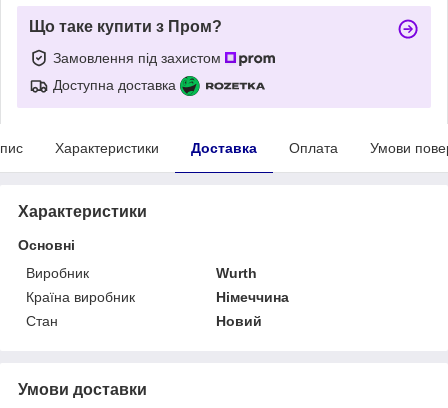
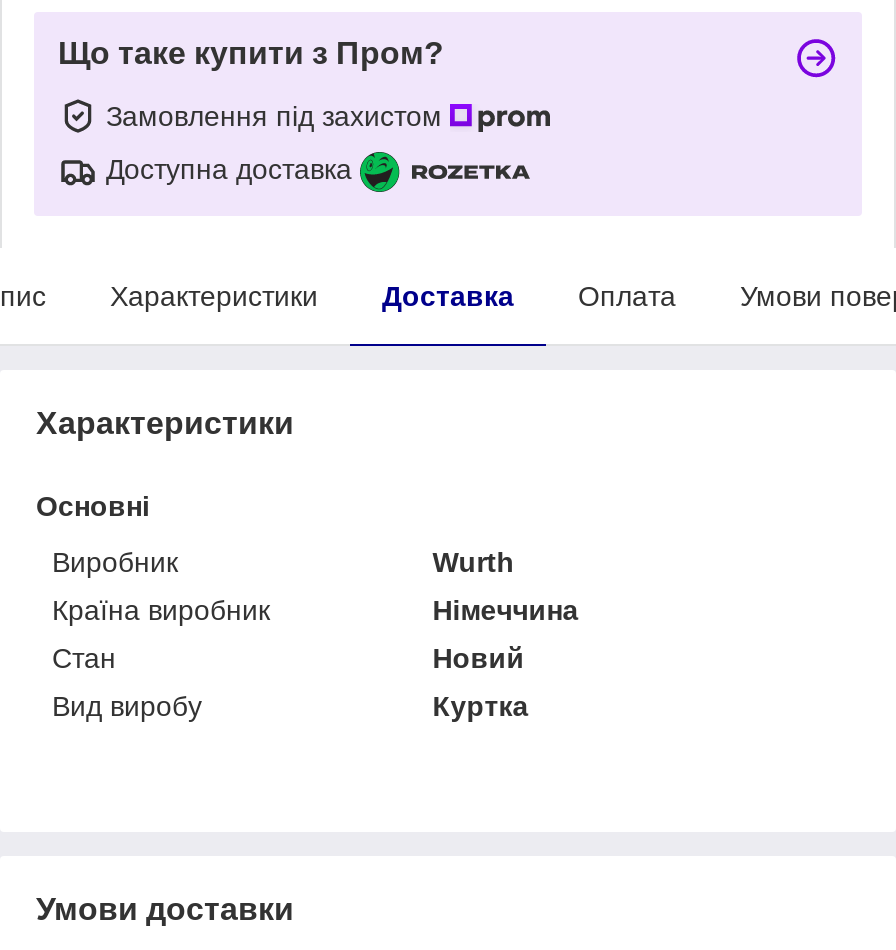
+ Вид виробу
+ Куртка
